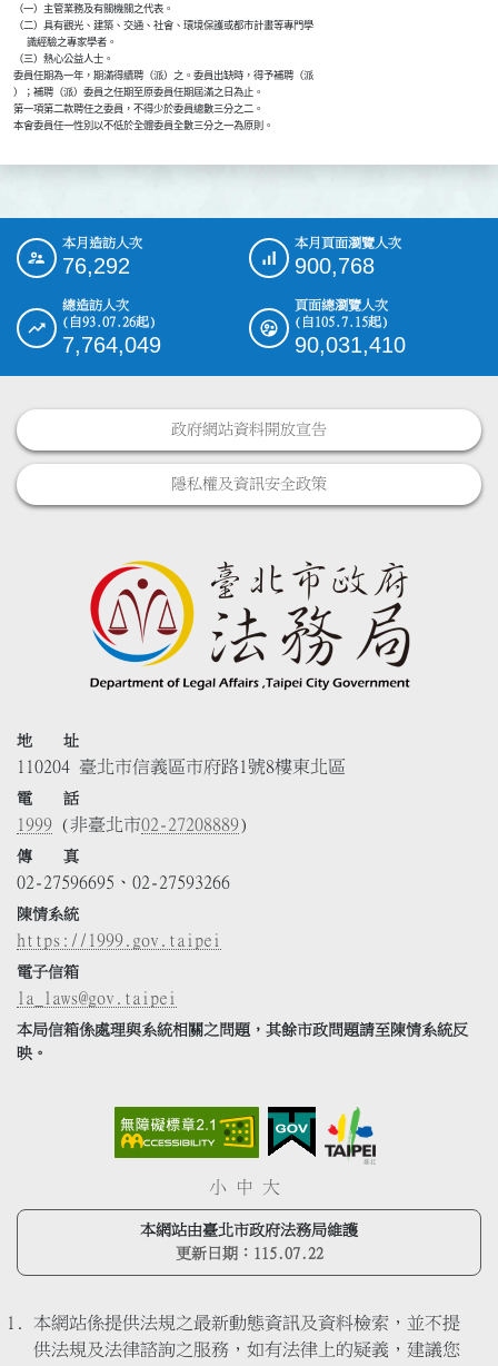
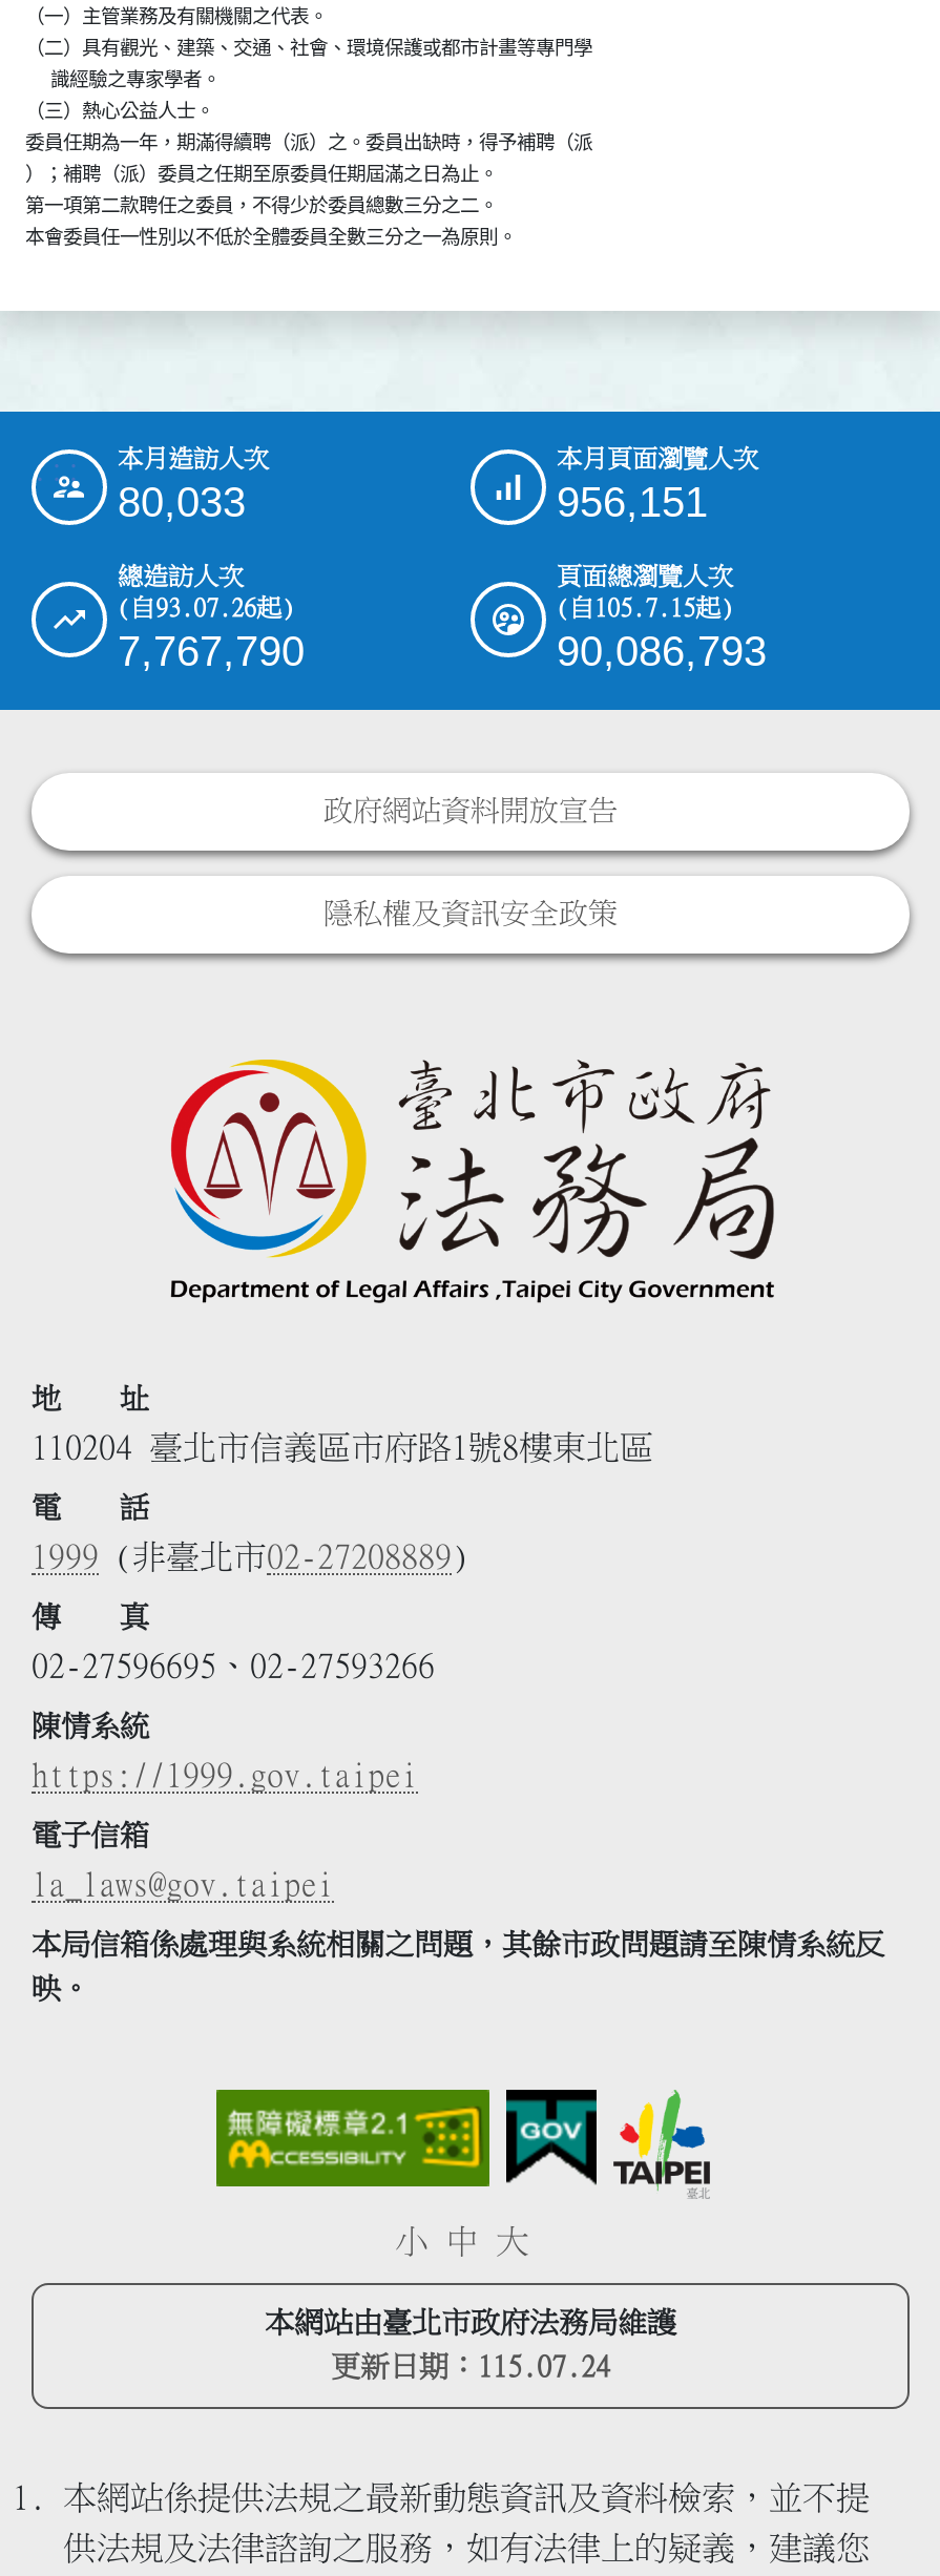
- 76,292
+ 80,033

- 900,768
+ 956,151

- 7,764,049
+ 7,767,790

- 90,031,410
+ 90,086,793

- 更新日期：115.07.22
+ 更新日期：115.07.24
